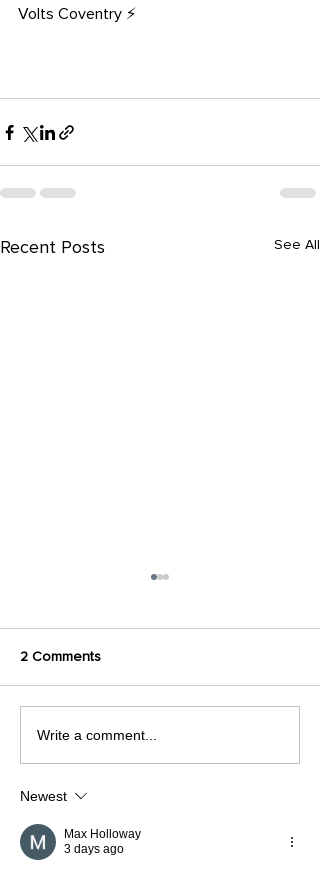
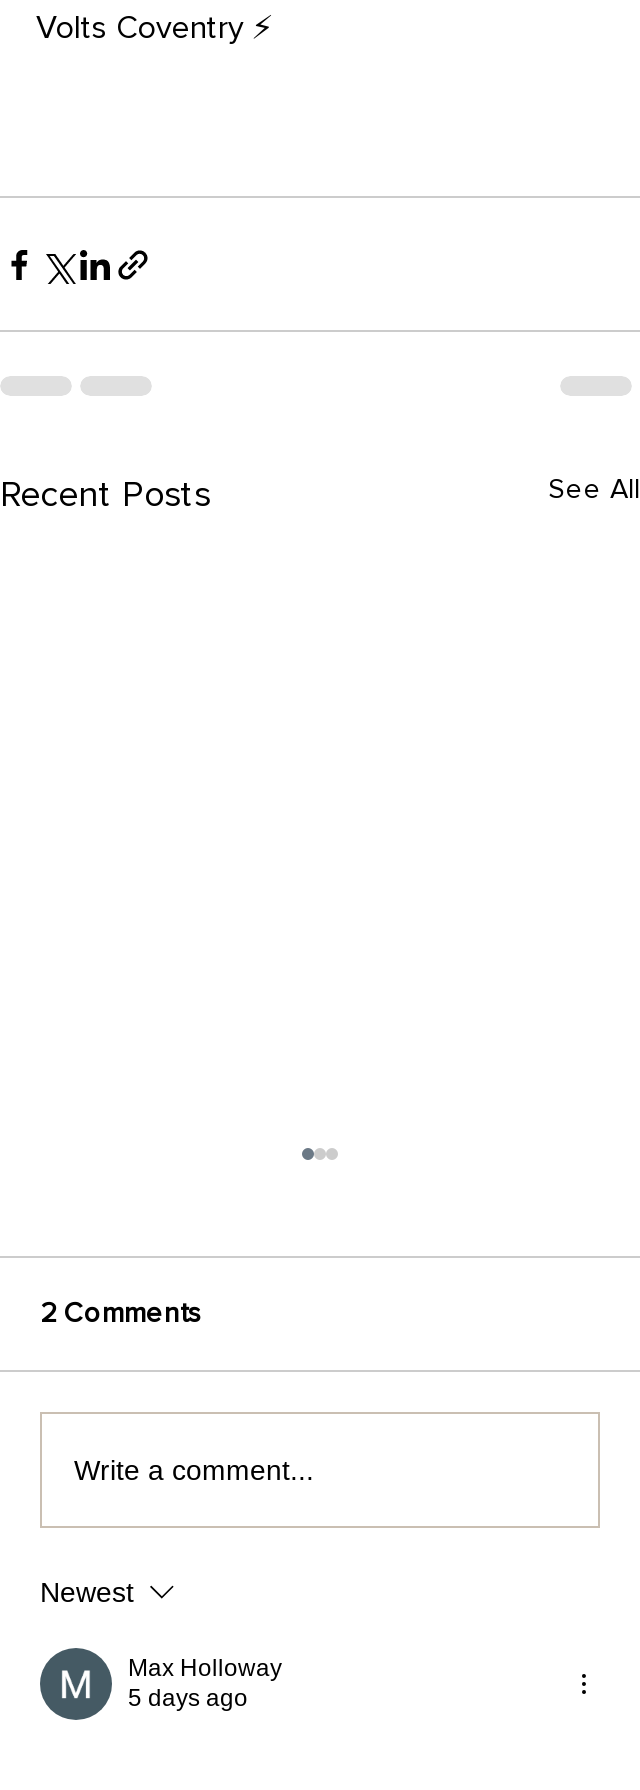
- 3 days ago
+ 5 days ago
